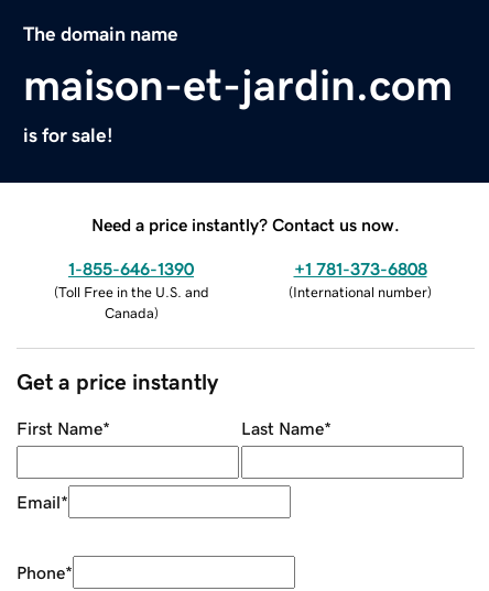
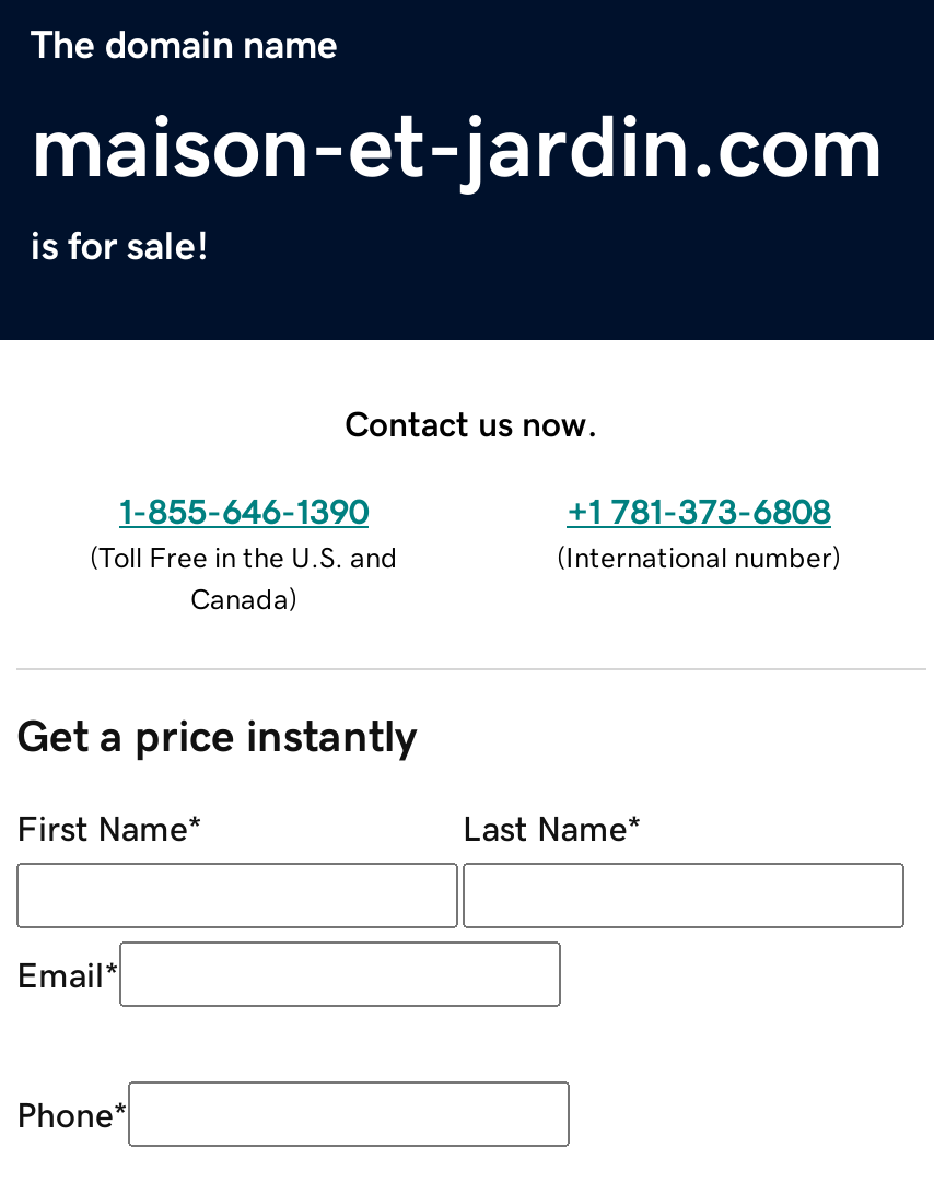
- Need a price instantly? Contact us now.
+ Contact us now.
